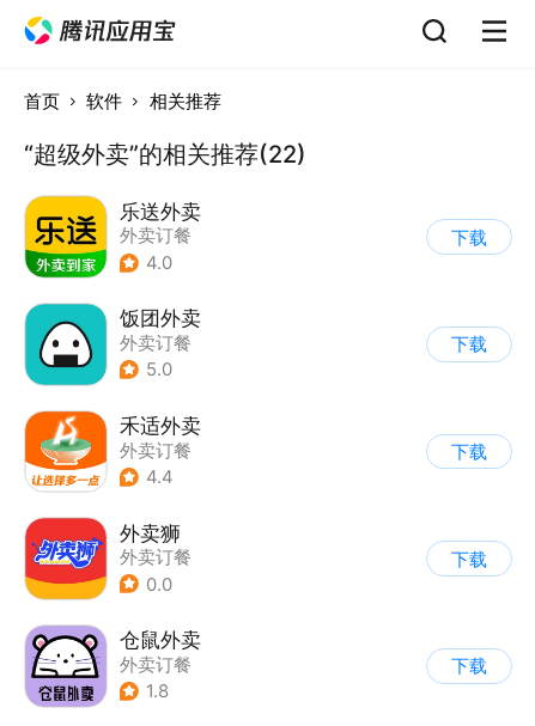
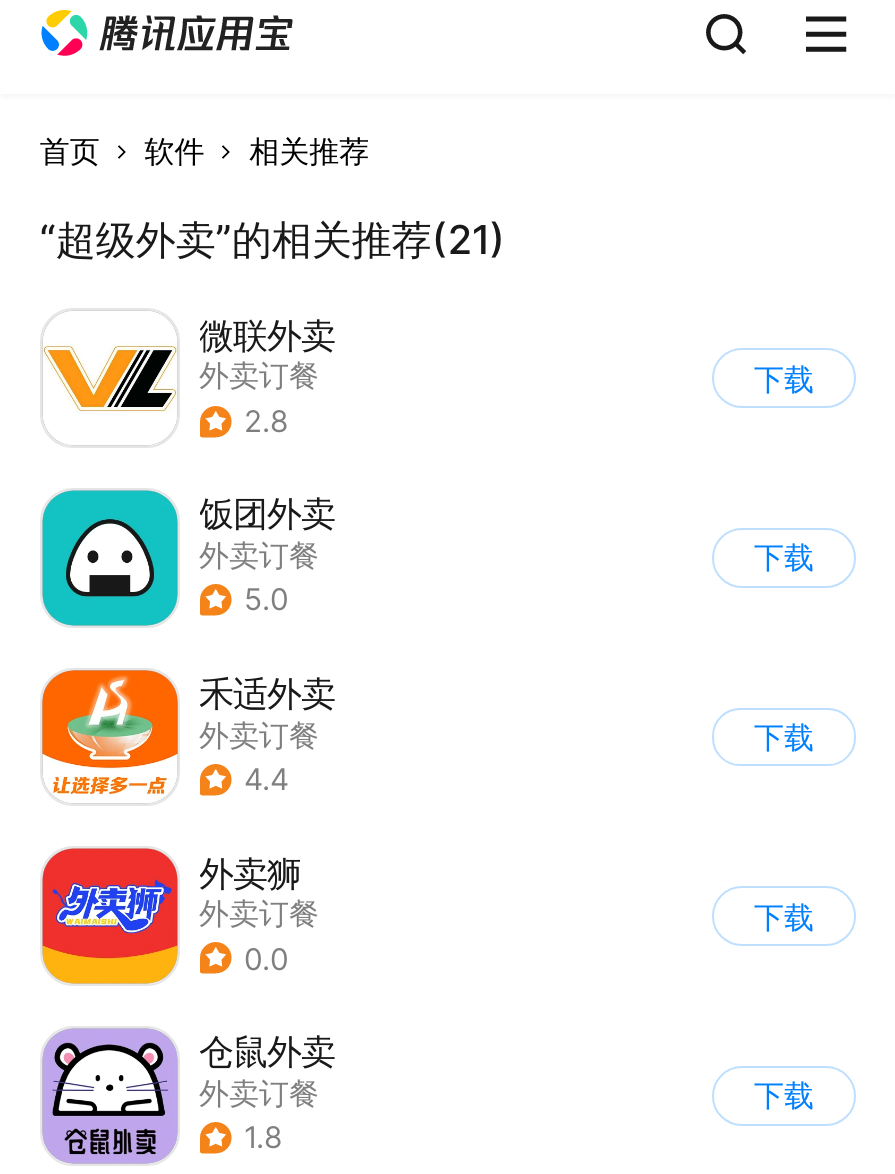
- “超级外卖”的相关推荐(22)
+ “超级外卖”的相关推荐(21)

- [image]
- 乐送外卖
+ [image]
+ 微联外卖

- 4.0
+ 2.8
